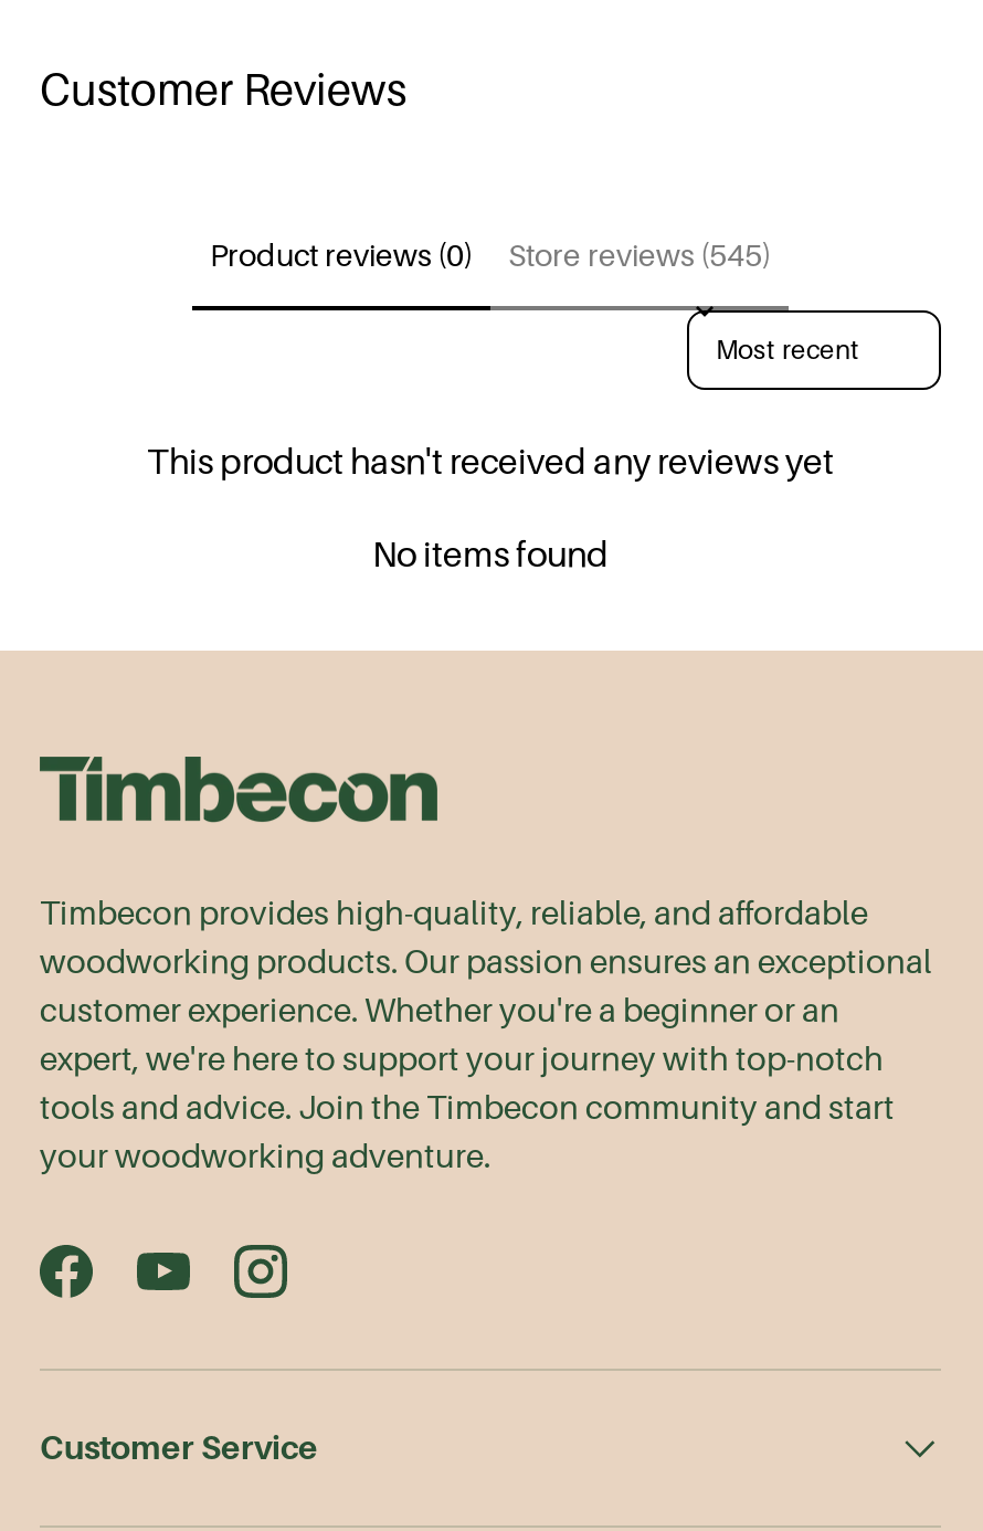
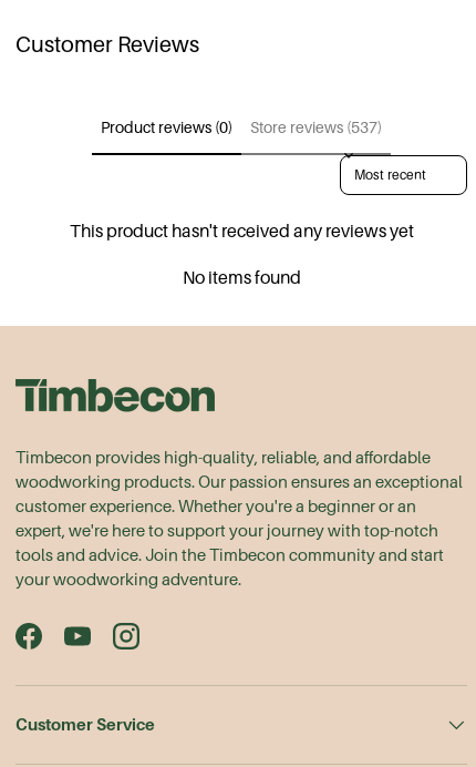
- Store reviews (545)
+ Store reviews (537)
